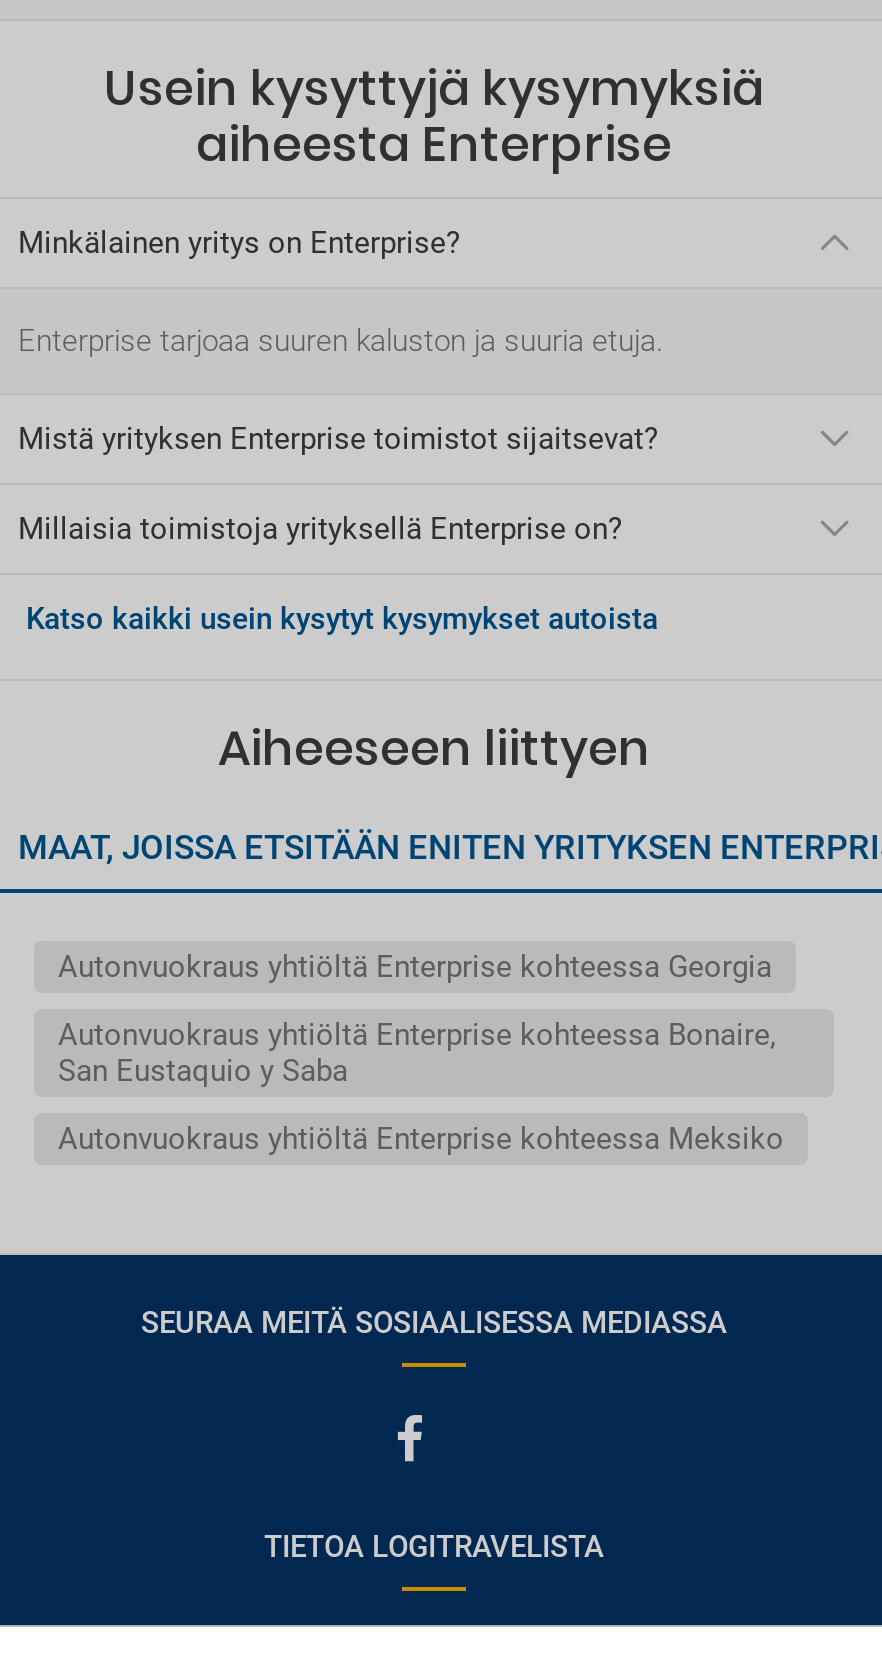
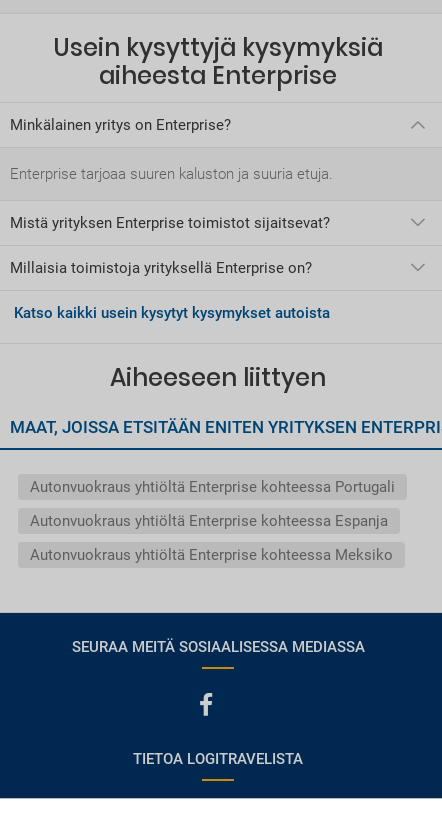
- Autonvuokraus yhtiöltä Enterprise kohteessa Georgia
+ Autonvuokraus yhtiöltä Enterprise kohteessa Portugali

- Autonvuokraus yhtiöltä Enterprise kohteessa Bonaire,
- San Eustaquio y Saba
+ Autonvuokraus yhtiöltä Enterprise kohteessa Espanja
